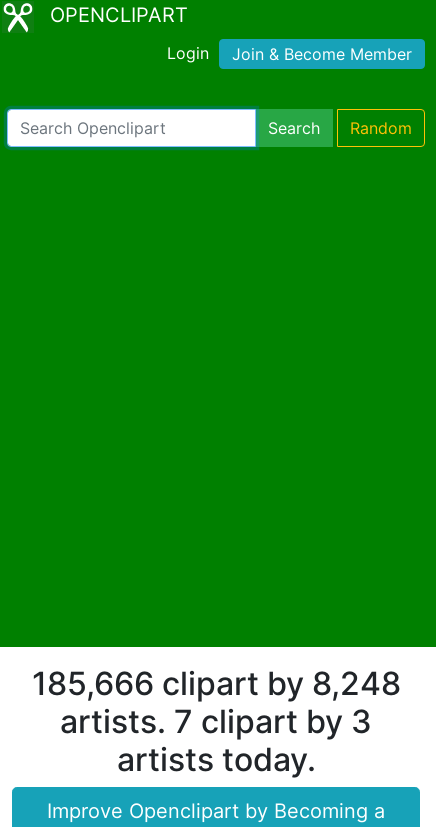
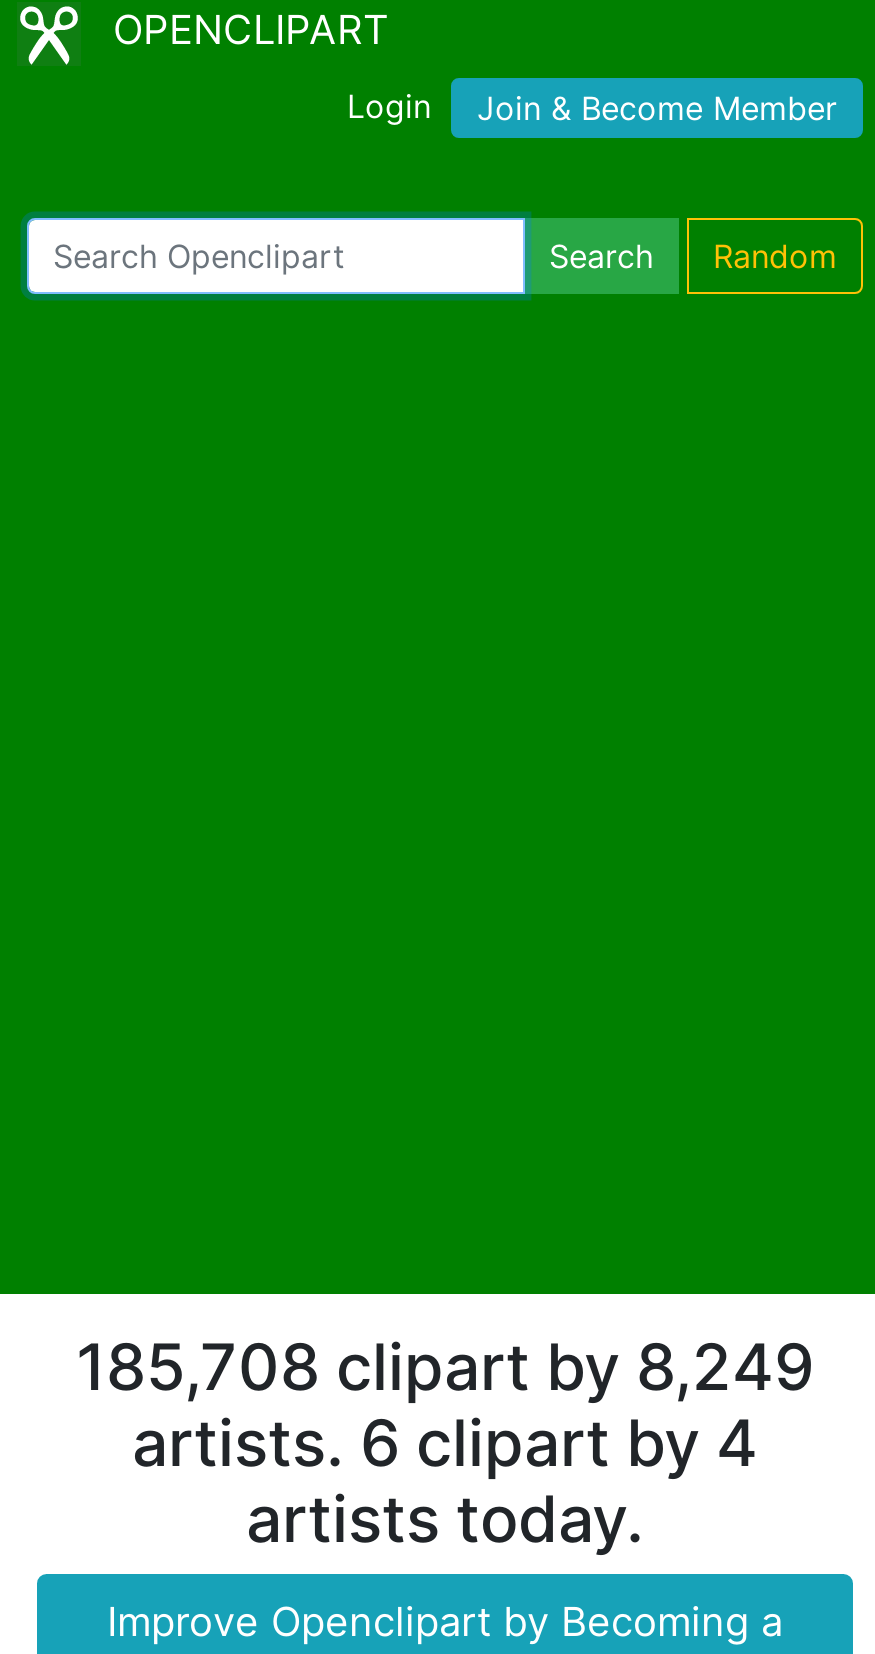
- 185,666 clipart by 8,248
+ 185,708 clipart by 8,249

- artists. 7 clipart by 3
+ artists. 6 clipart by 4
